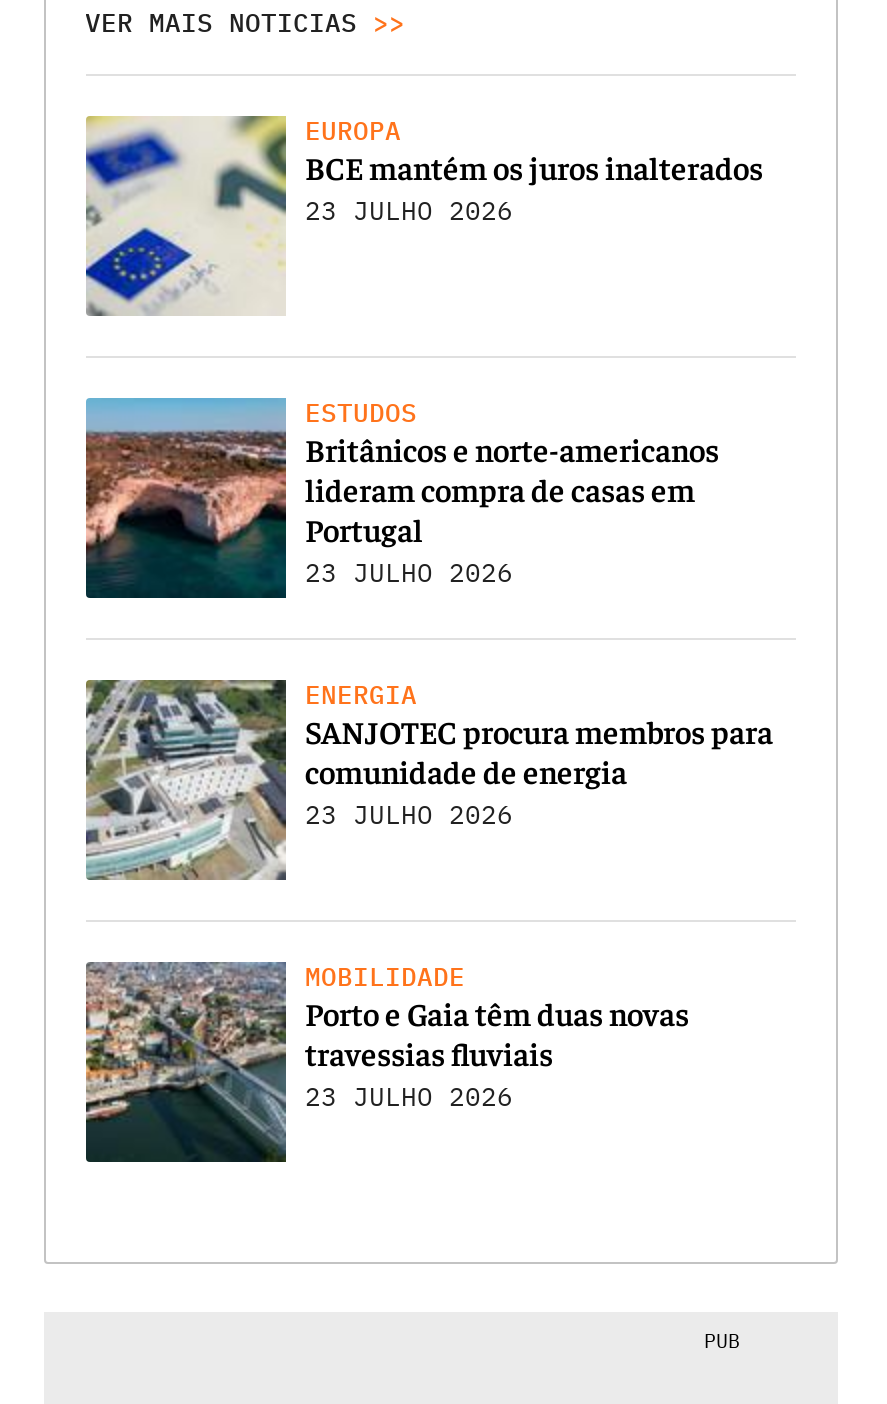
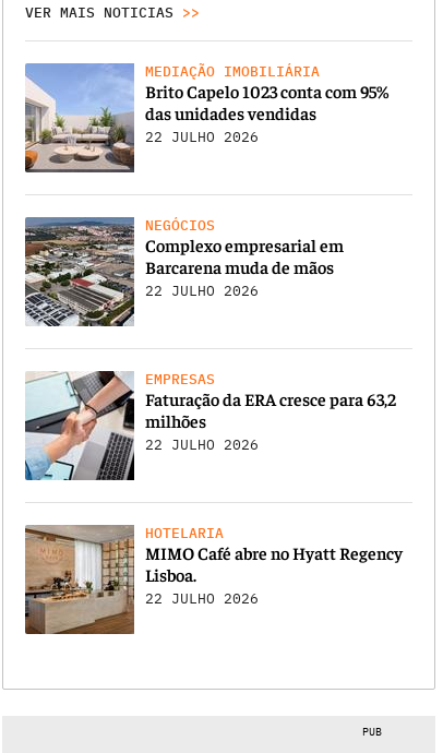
- [image]
- EUROPA
- BCE mantém os juros inalterados
- 23 JULHO 2026
+ [image]
+ MEDIAÇÃO IMOBILIÁRIA
+ Brito Capelo 1023 conta com 95%
+ das unidades vendidas
+ 22 JULHO 2026

- [image]
- ESTUDOS
- Britânicos e norte-americanos
- lideram compra de casas em
- Portugal
- 23 JULHO 2026
+ [image]
+ NEGÓCIOS
+ Complexo empresarial em
+ Barcarena muda de mãos
+ 22 JULHO 2026

- [image]
- ENERGIA
- SANJOTEC procura membros para
- comunidade de energia
- 23 JULHO 2026
+ [image]
+ EMPRESAS
+ Faturação da ERA cresce para 63,2
+ milhões
+ 22 JULHO 2026

- [image]
- MOBILIDADE
- Porto e Gaia têm duas novas
- travessias fluviais
- 23 JULHO 2026
+ [image]
+ HOTELARIA
+ MIMO Café abre no Hyatt Regency
+ Lisboa.
+ 22 JULHO 2026
